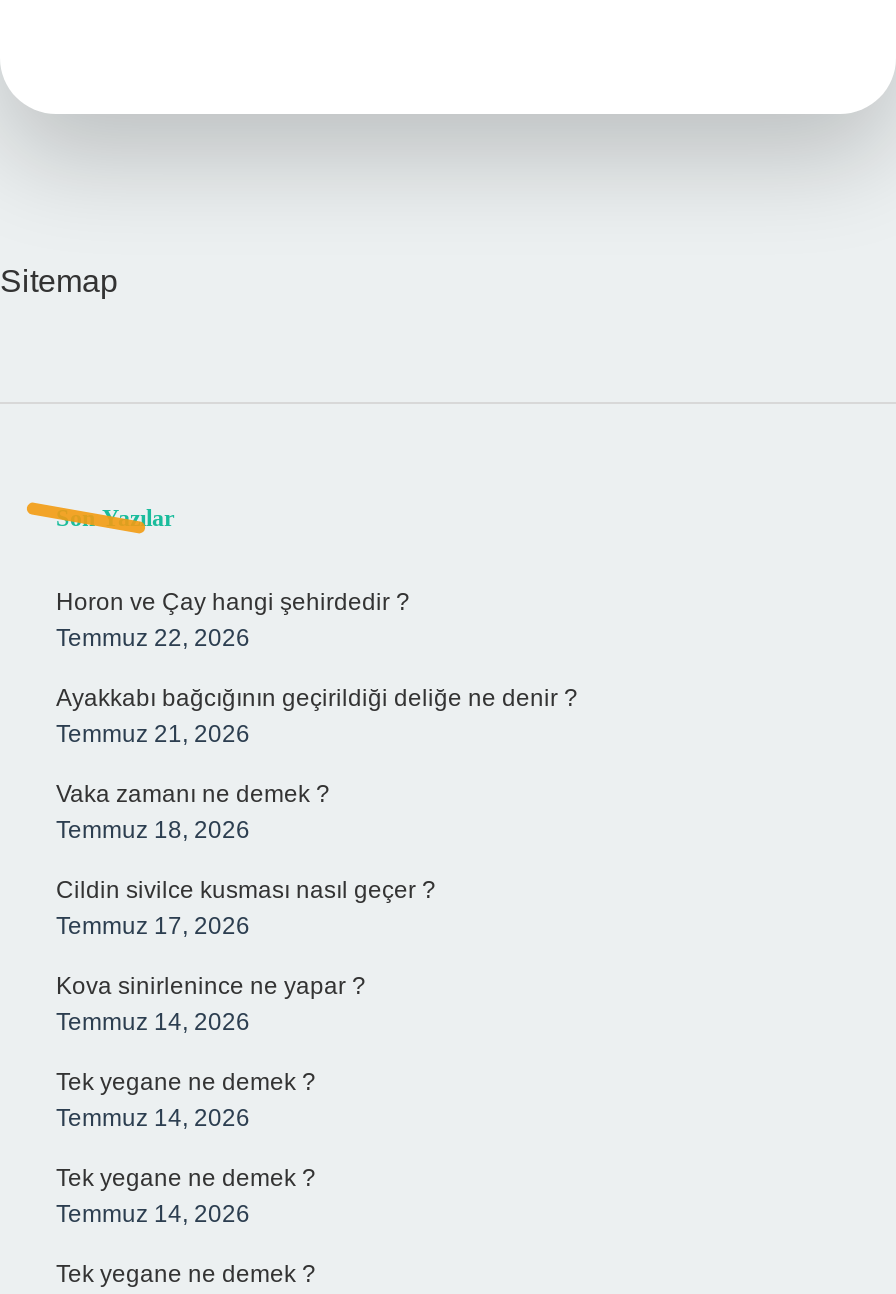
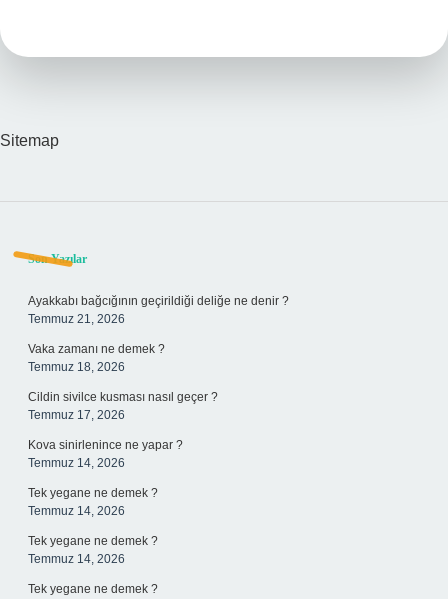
- Horon ve Çay hangi şehirdedir ?
- Temmuz 22, 2026
